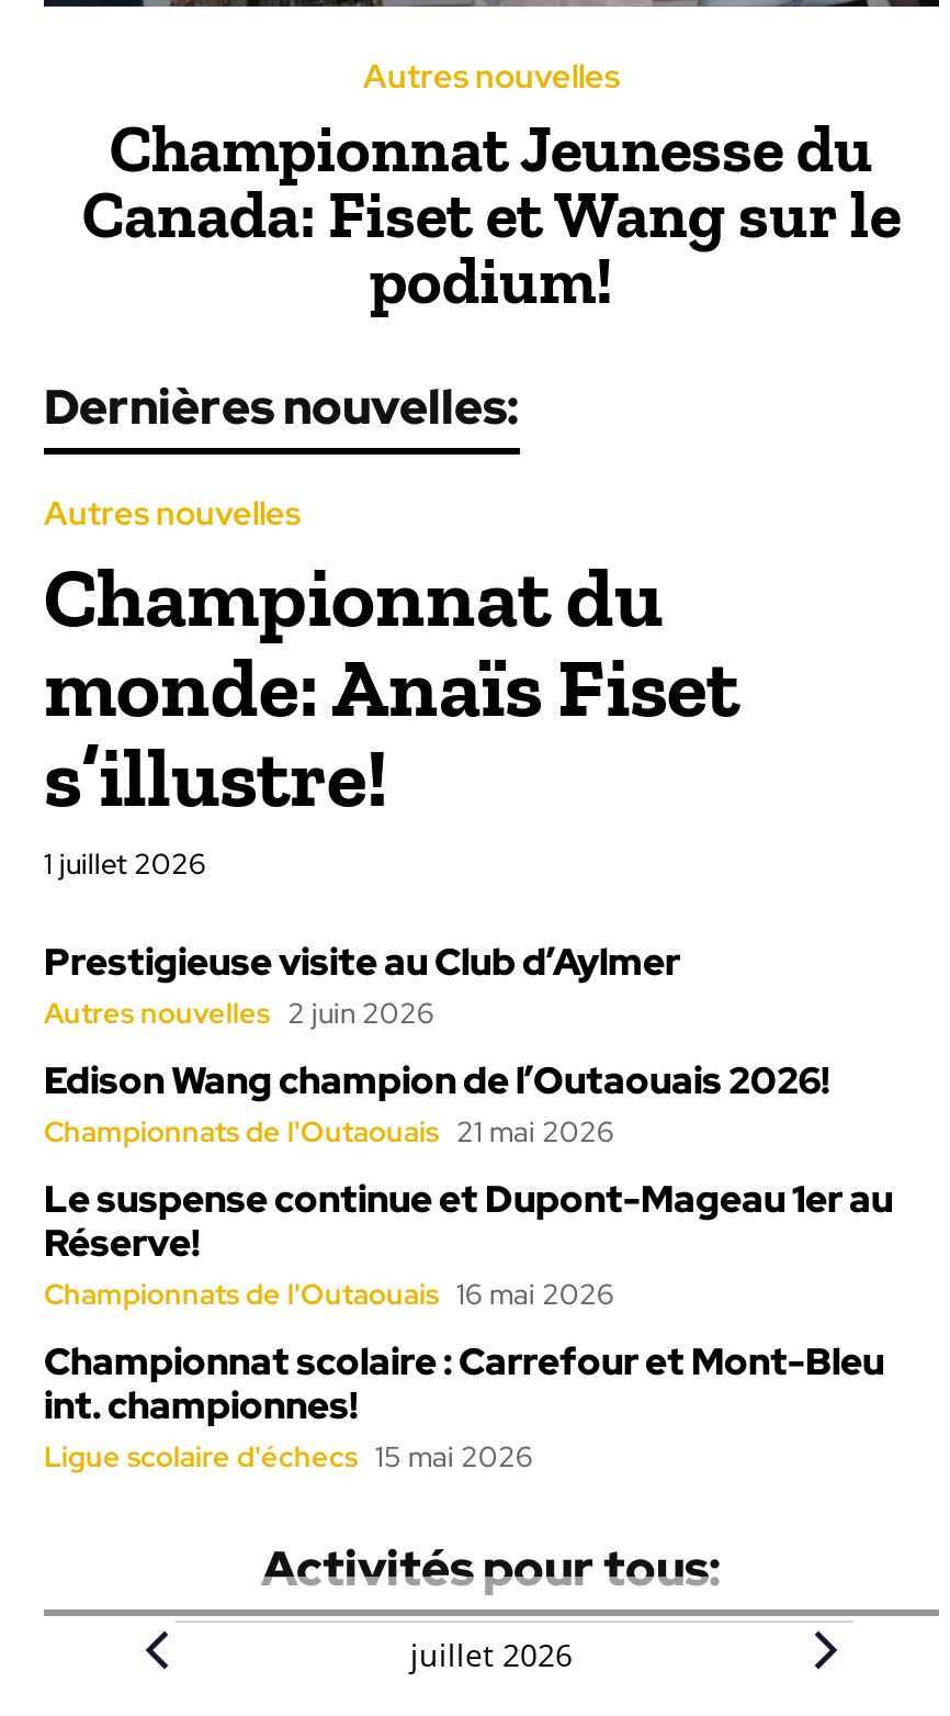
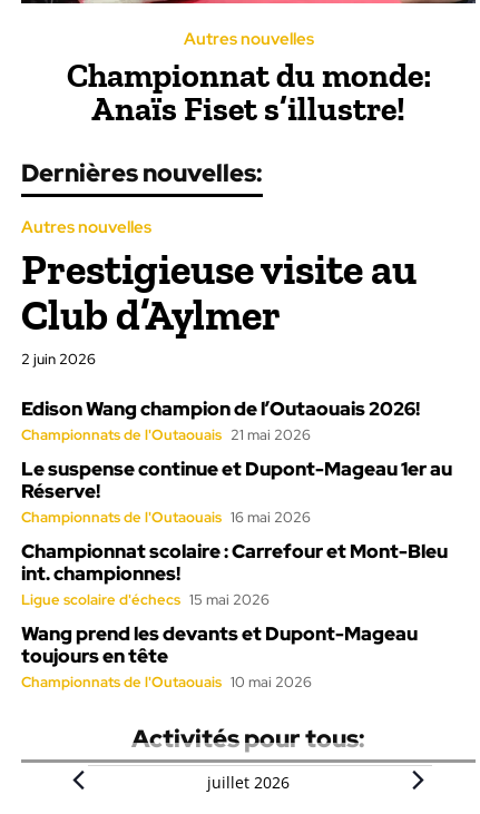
- Championnat Jeunesse du
- Canada: Fiset et Wang sur le
- podium!
+ Championnat du monde:
+ Anaïs Fiset s’illustre!

- Championnat du
- monde: Anaïs Fiset
- s’illustre!
- 1 juillet 2026
- Prestigieuse visite au Club d’Aylmer
- Autres nouvelles 2 juin 2026
+ Prestigieuse visite au
+ Club d’Aylmer
+ 2 juin 2026

moved up: Edison Wang champion de l’Outaouais 2026! | Championnats de l'Outaouais 21 mai 2026 | Le suspense continue et Dupont-Mageau 1er au | Réserve! | Championnats de l'Outaouais 16 mai 2026 | Championnat scolaire : Carrefour et Mont-Bleu | int. championnes! | Ligue scolaire d'échecs 15 mai 2026

+ Wang prend les devants et Dupont-Mageau
+ toujours en tête
+ Championnats de l'Outaouais 10 mai 2026
